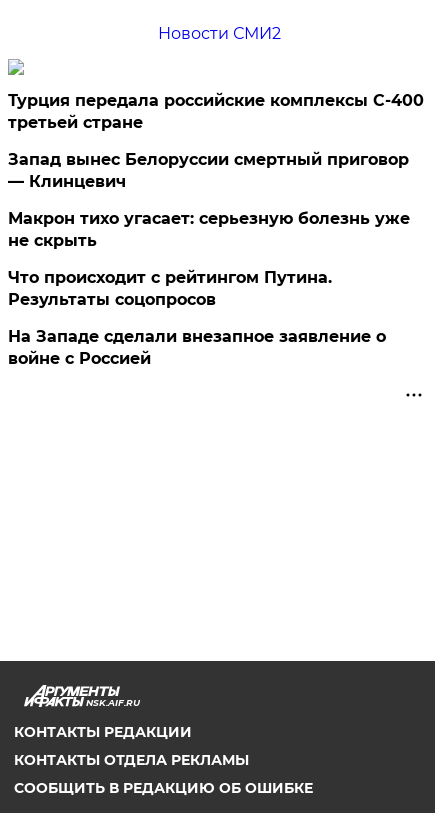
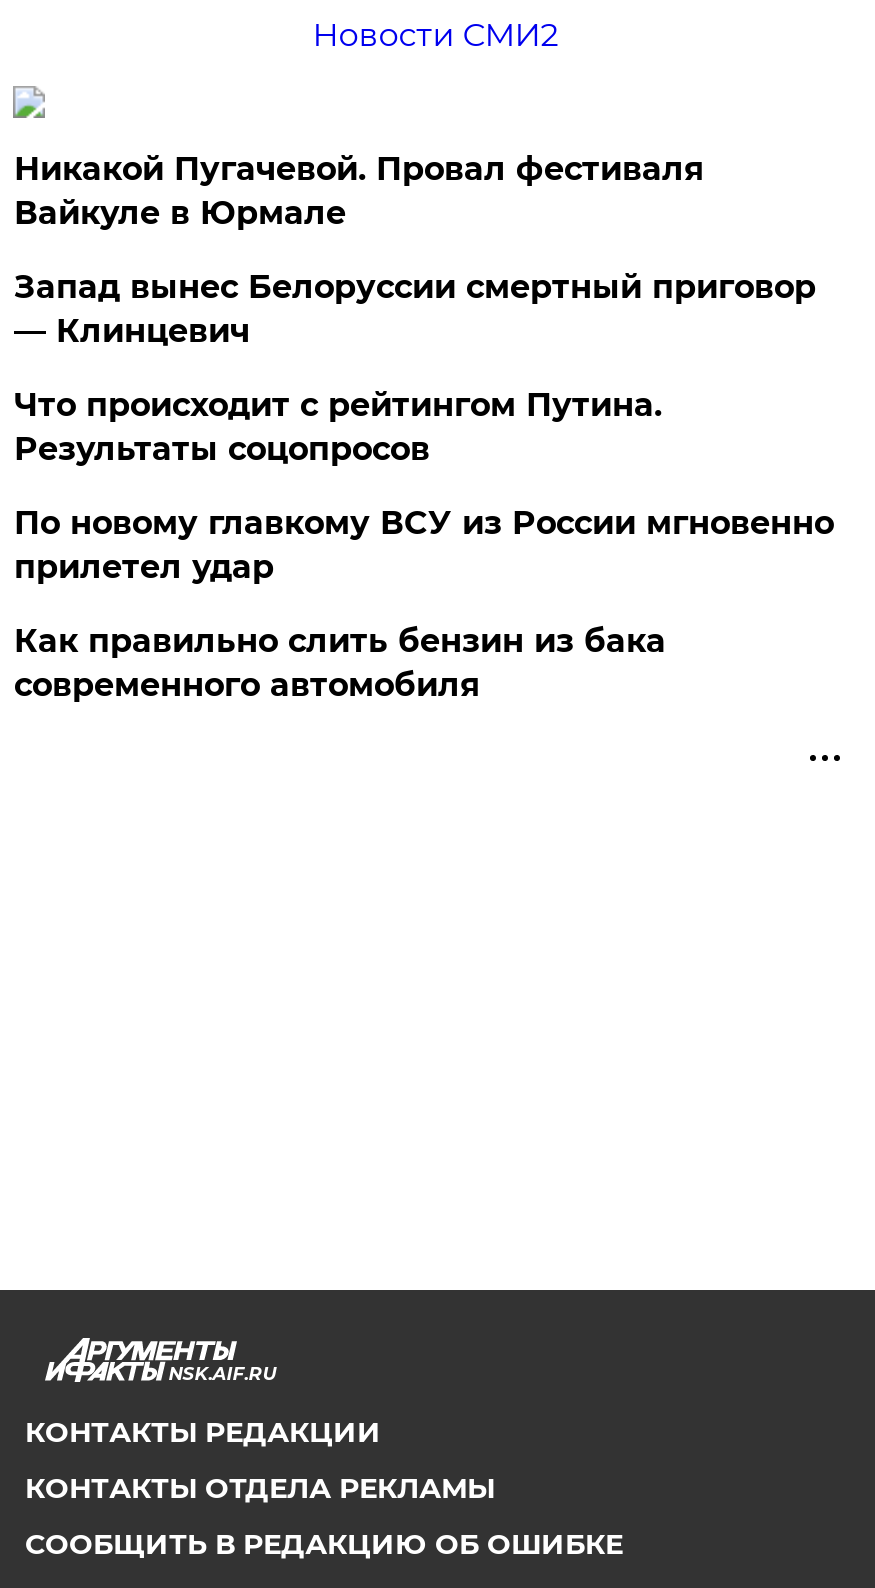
- Турция передала российские комплексы С-400
- третьей стране
+ Никакой Пугачевой. Провал фестиваля
+ Вайкуле в Юрмале

- Макрон тихо угасает: серьезную болезнь уже
- не скрыть

moved up: Что происходит с рейтингом Путина. | Результаты соцопросов

- На Западе сделали внезапное заявление о
- войне с Россией
+ По новому главкому ВСУ из России мгновенно
+ прилетел удар
+ Как правильно слить бензин из бака
+ современного автомобиля
